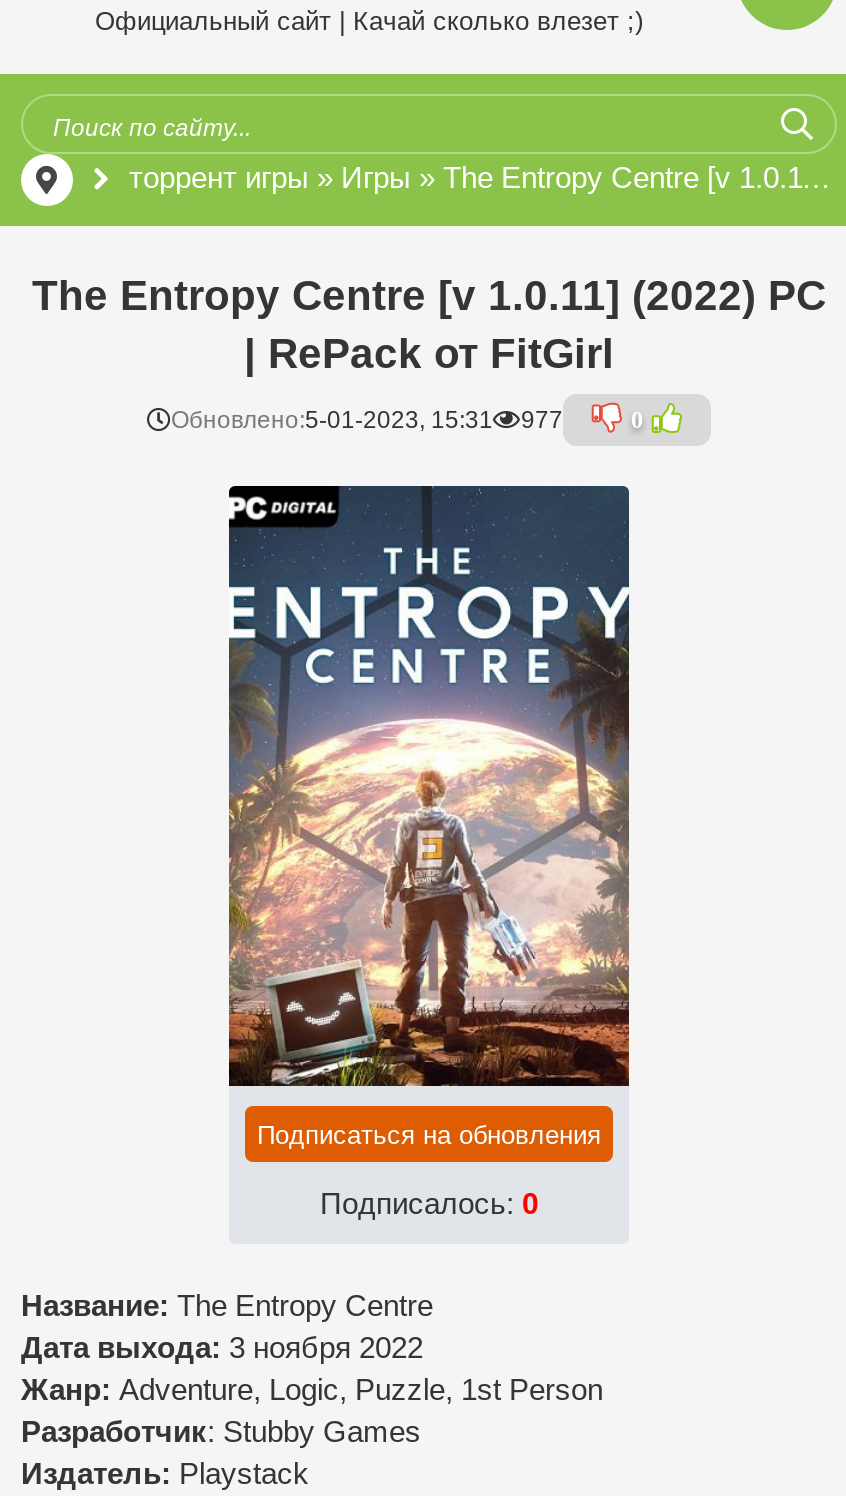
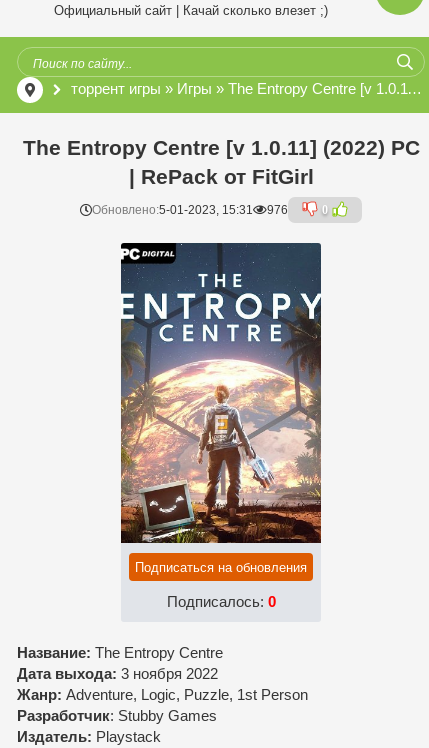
- Обновлено:5-01-2023, 15:31 977
+ Обновлено:5-01-2023, 15:31 976
